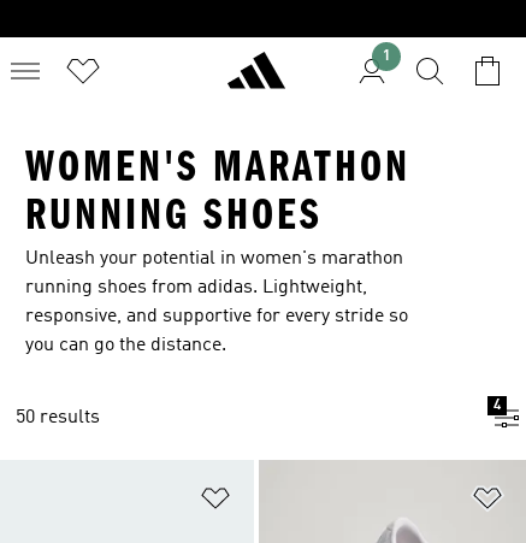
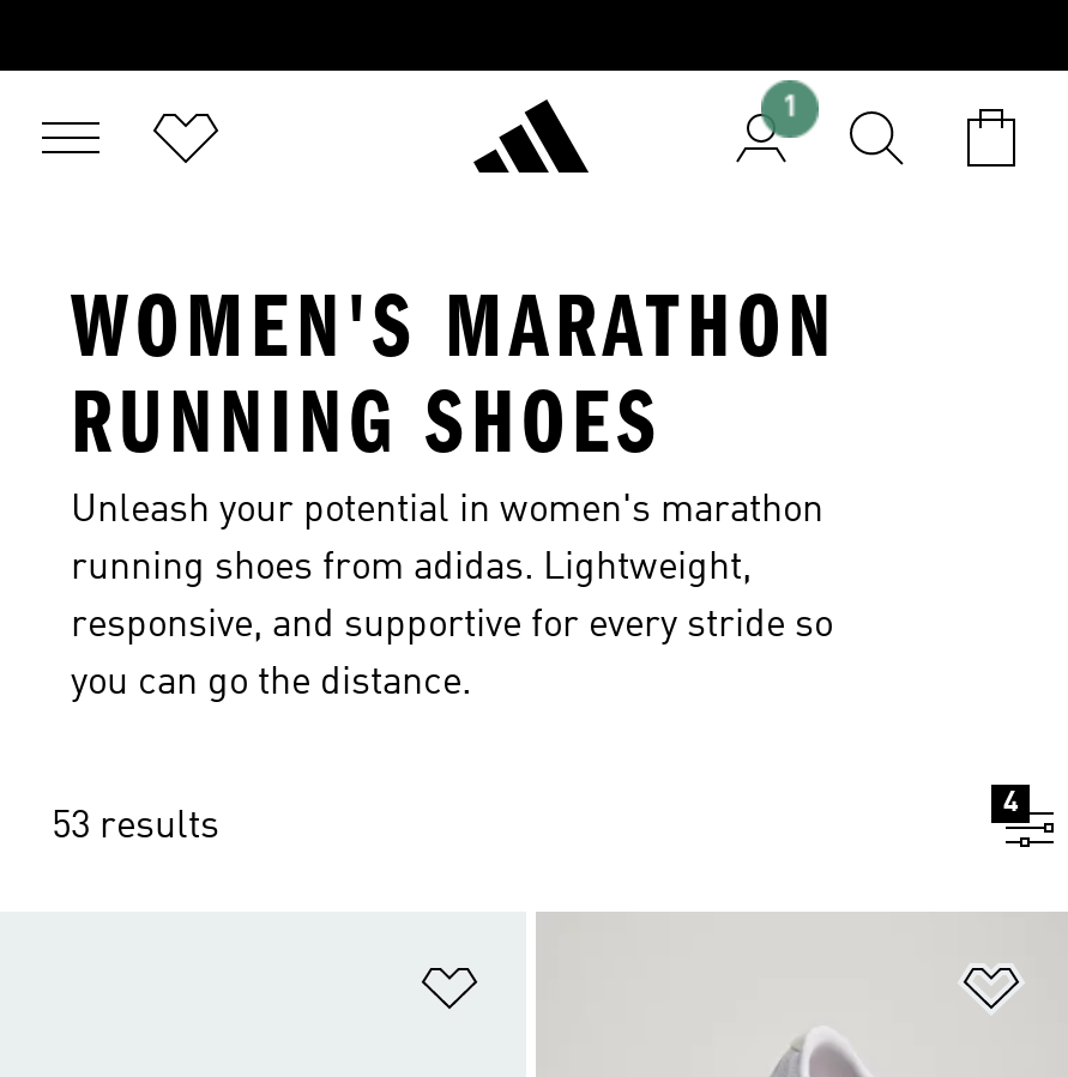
- 50 results
+ 53 results
